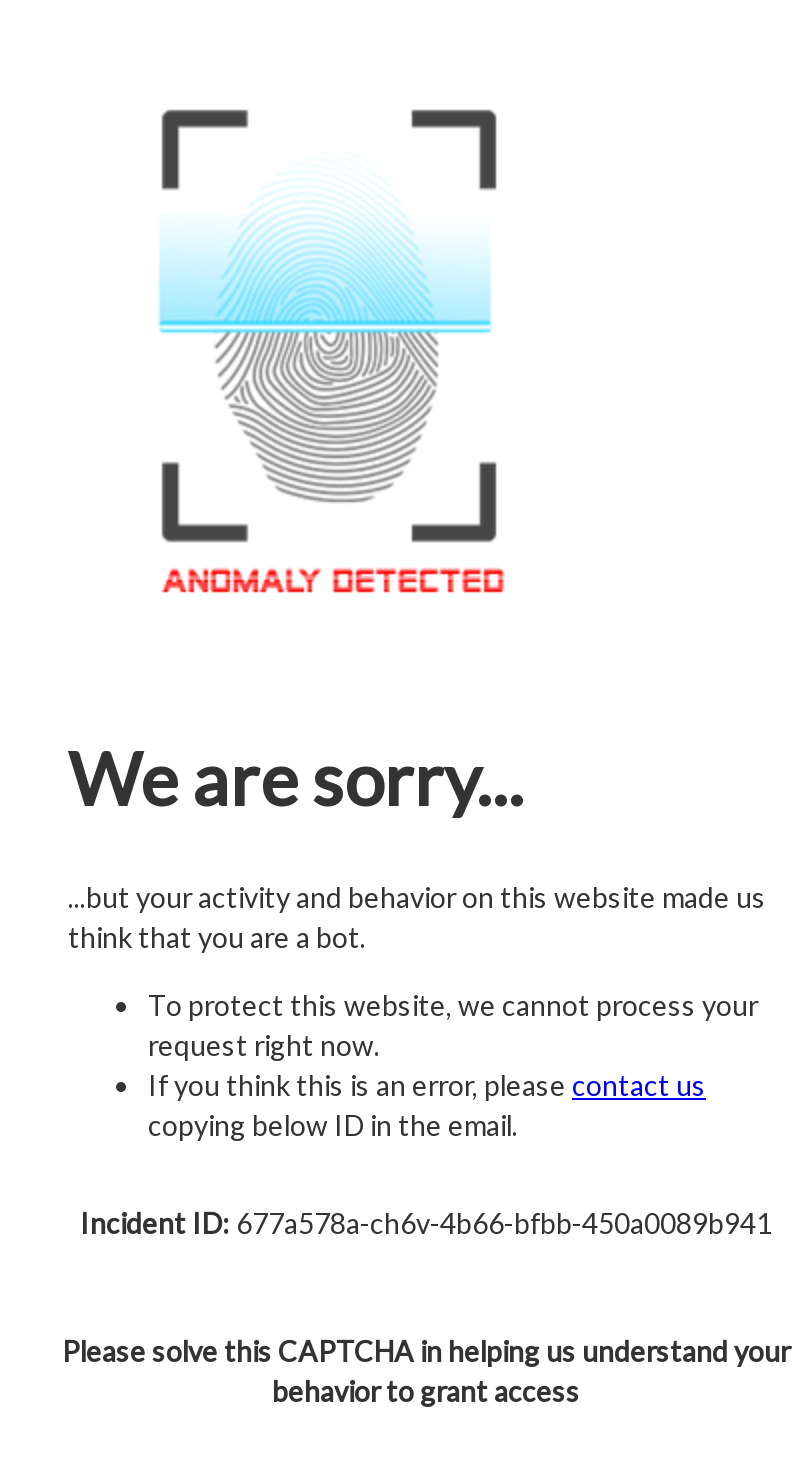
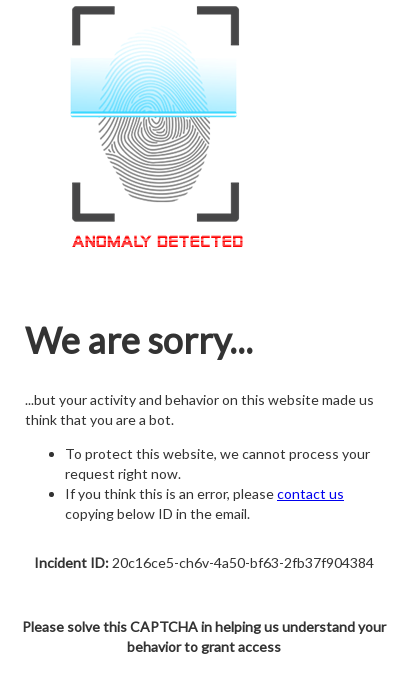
- Incident ID: 677a578a-ch6v-4b66-bfbb-450a0089b941
+ Incident ID: 20c16ce5-ch6v-4a50-bf63-2fb37f904384
